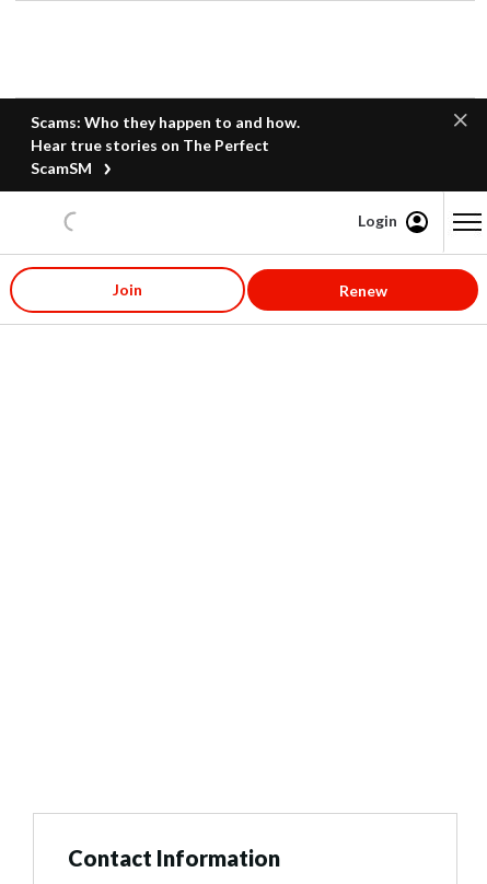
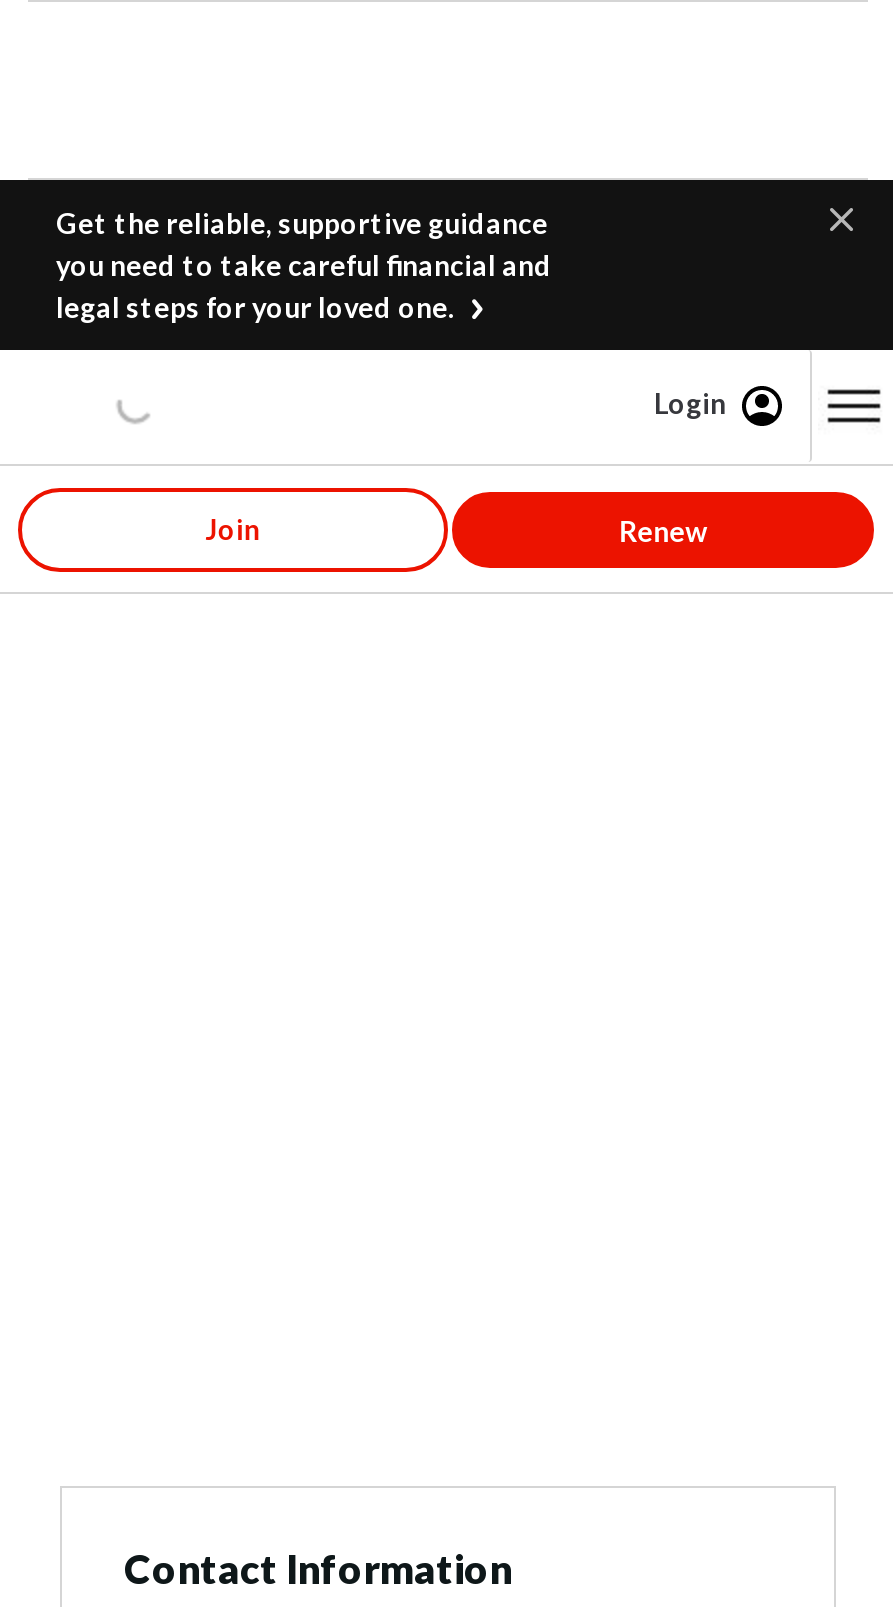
- Scams: Who they happen to and how.
- Hear true stories on The Perfect
- ScamSM
+ Get the reliable, supportive guidance
+ you need to take careful financial and
+ legal steps for your loved one.
